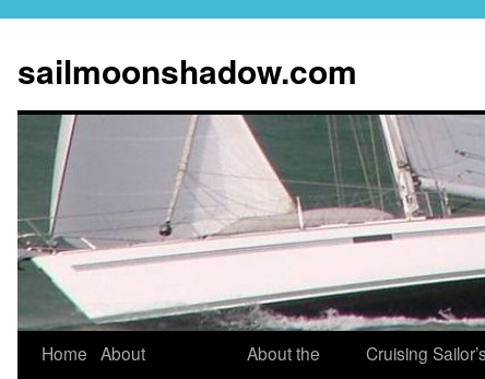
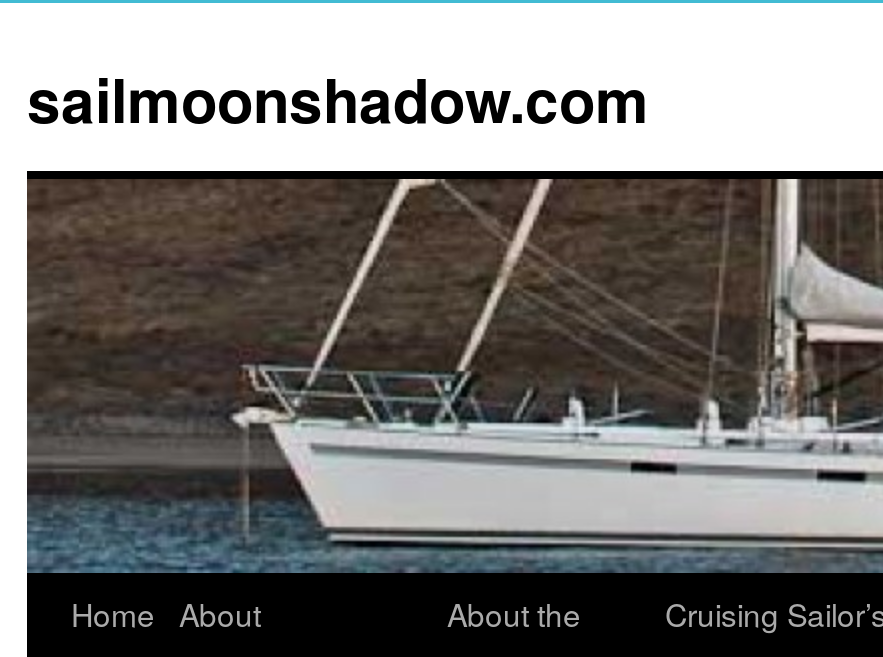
- [image]
+ [image]
